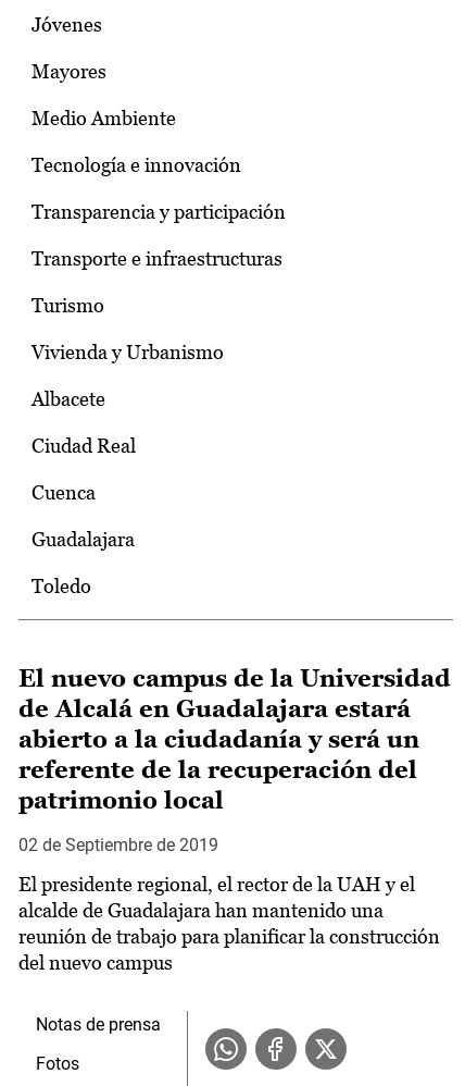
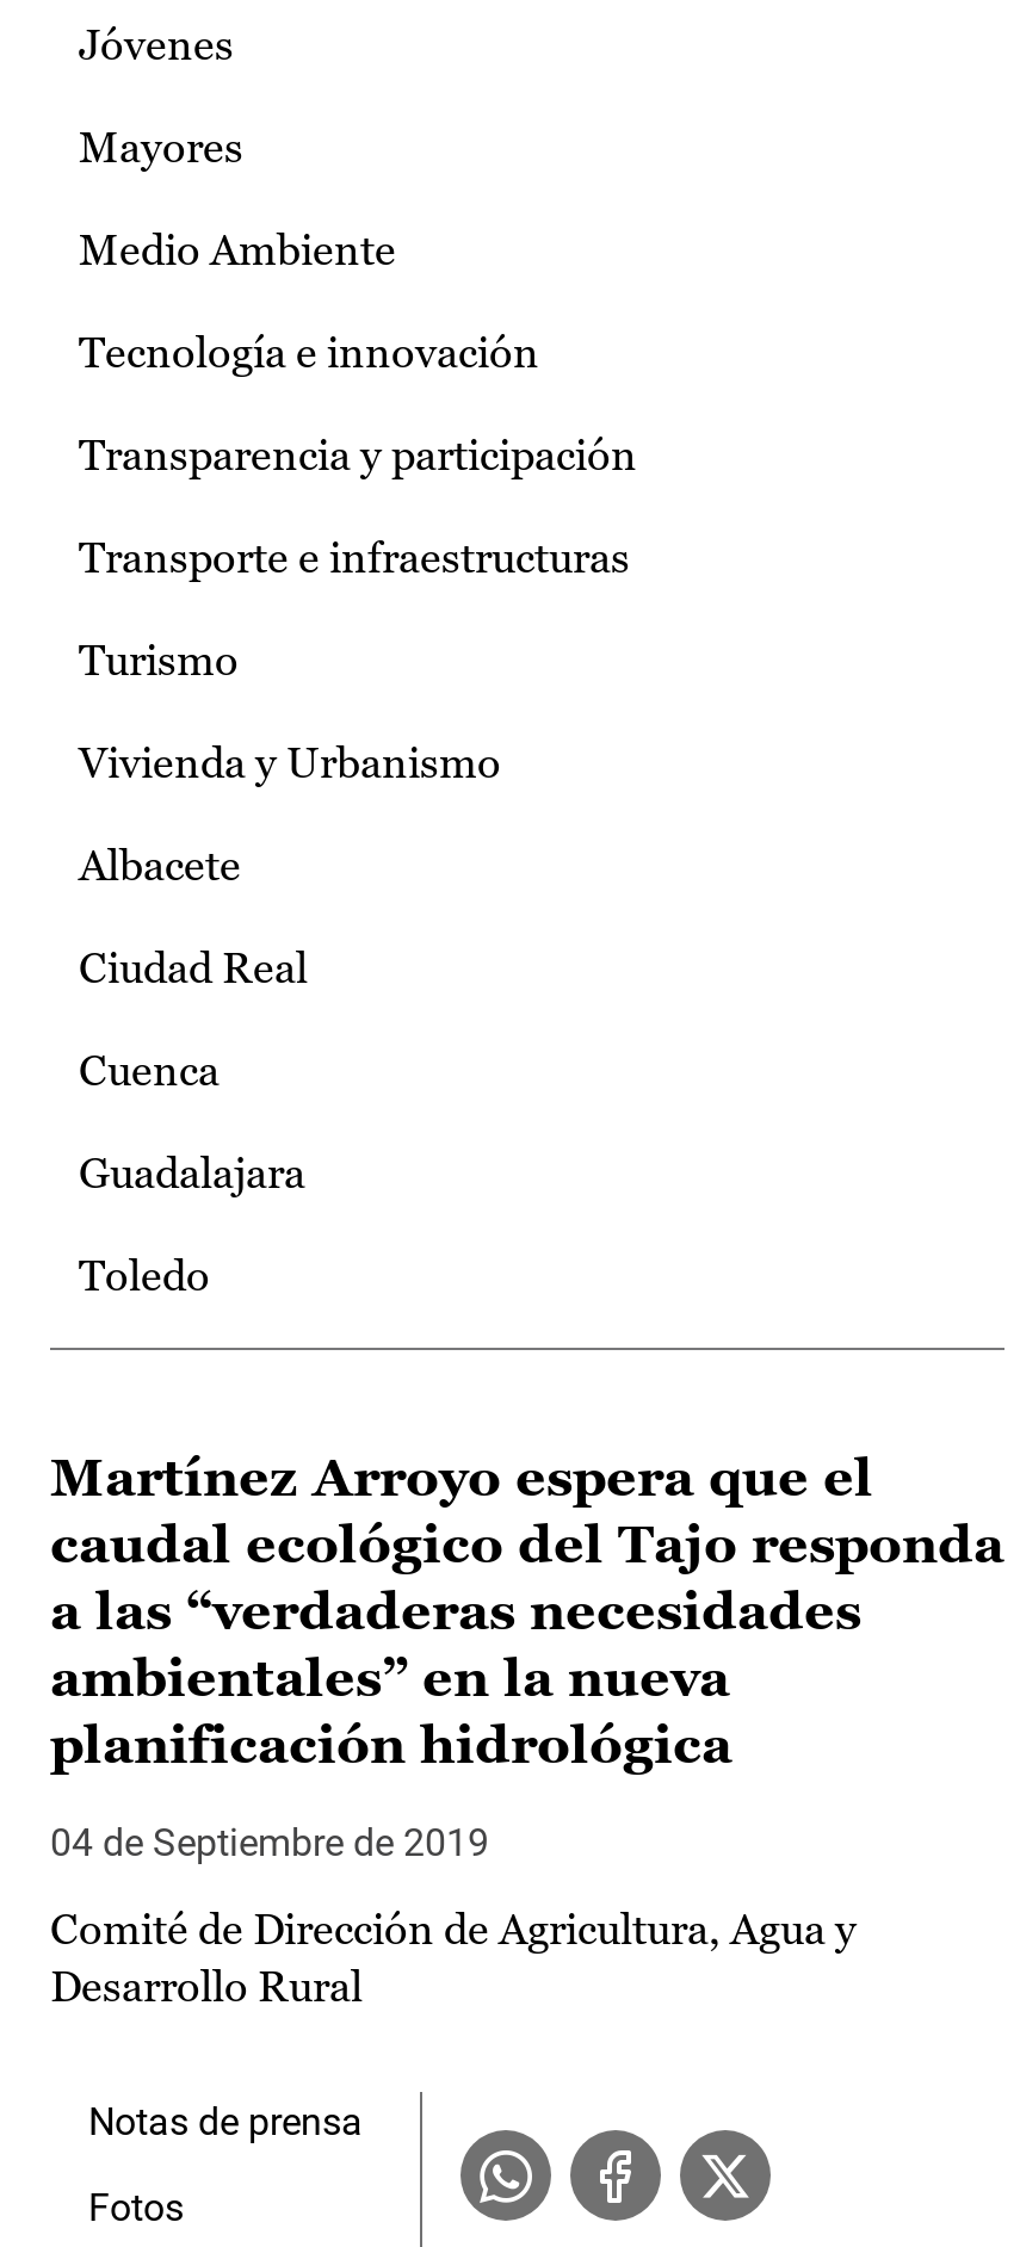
- El nuevo campus de la Universidad
- de Alcalá en Guadalajara estará
- abierto a la ciudadanía y será un
- referente de la recuperación del
- patrimonio local
+ Martínez Arroyo espera que el
+ caudal ecológico del Tajo responda
+ a las “verdaderas necesidades
+ ambientales” en la nueva
+ planificación hidrológica

- 02 de Septiembre de 2019
+ 04 de Septiembre de 2019

- El presidente regional, el rector de la UAH y el
- alcalde de Guadalajara han mantenido una
- reunión de trabajo para planificar la construcción
- del nuevo campus
+ Comité de Dirección de Agricultura, Agua y
+ Desarrollo Rural
